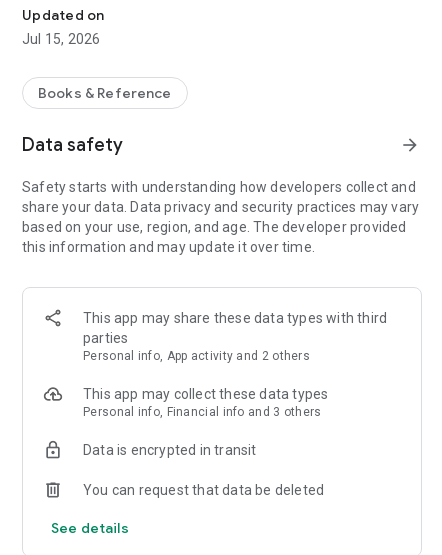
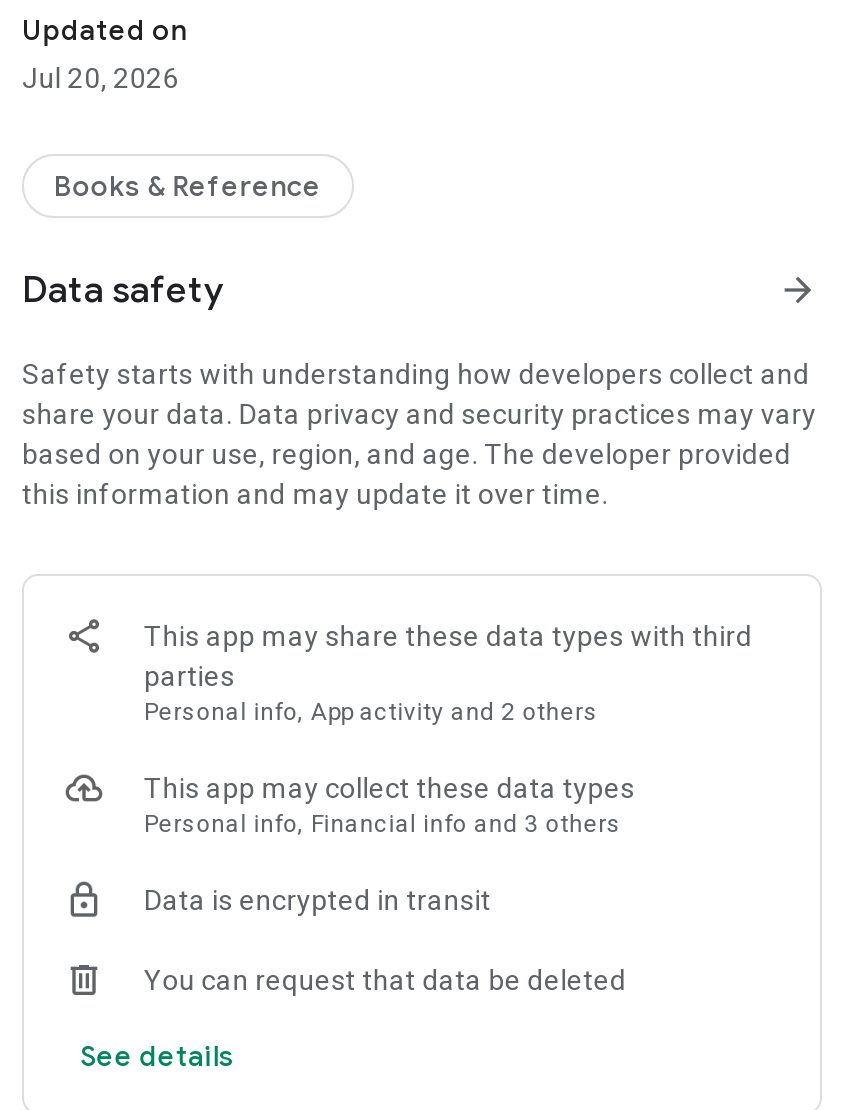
- Jul 15, 2026
+ Jul 20, 2026
